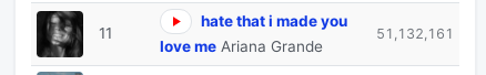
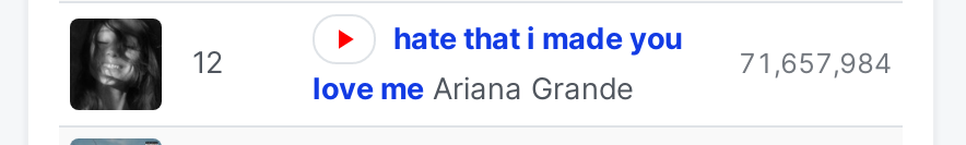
- 11
+ 12

- 51,132,161
+ 71,657,984
